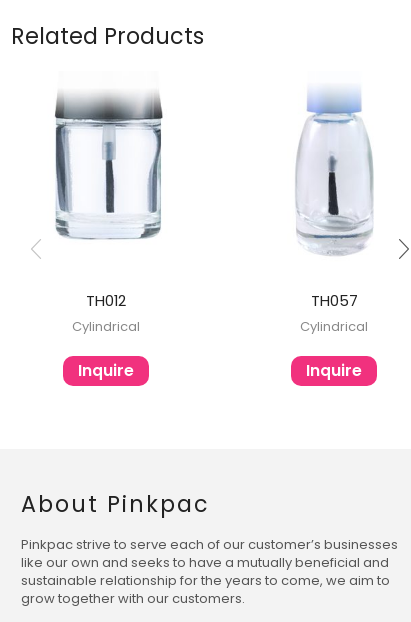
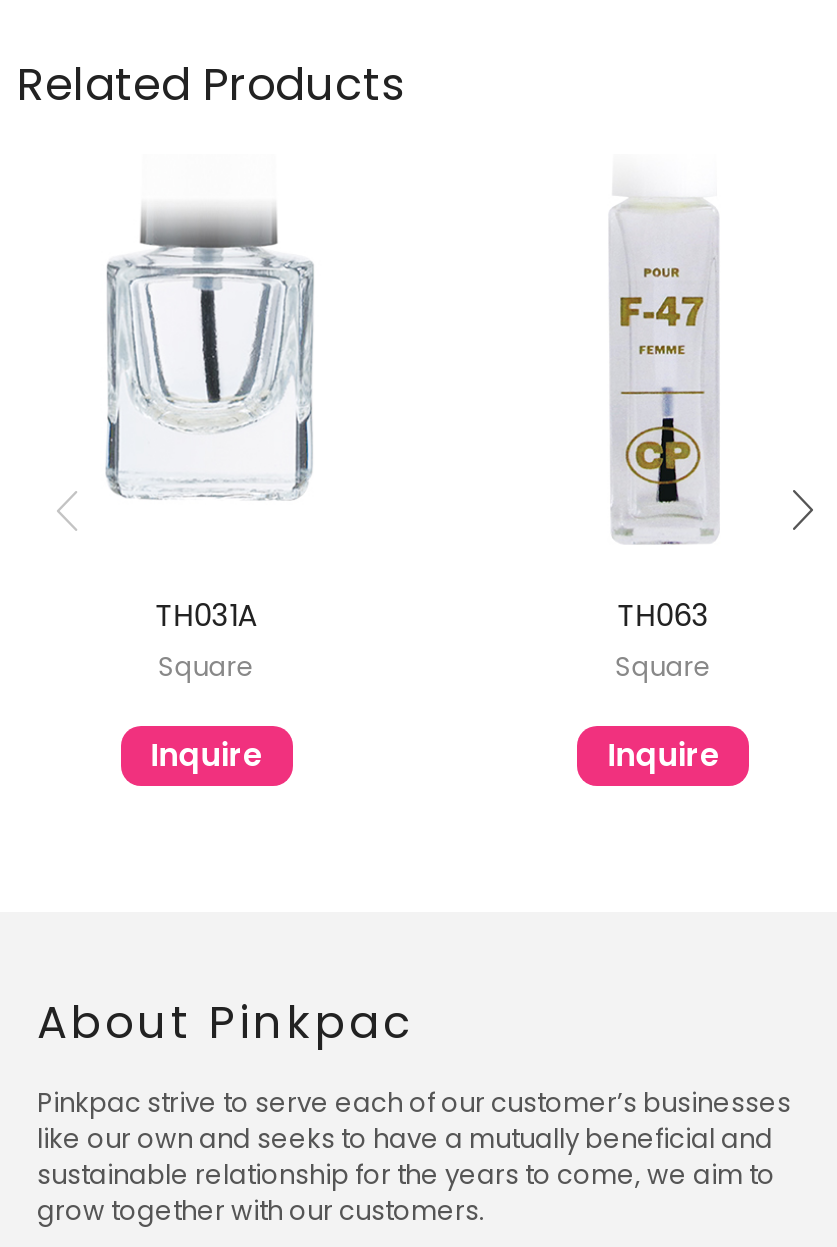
- [image]
+ [image]

- [image]
- TH057
- Cylindrical
+ [image]
+ TH063
+ Square

- TH012
- Cylindrical
+ TH031A
+ Square
